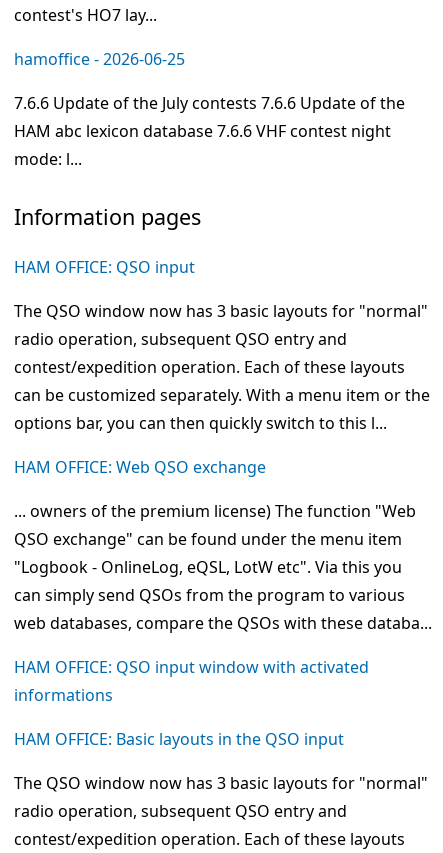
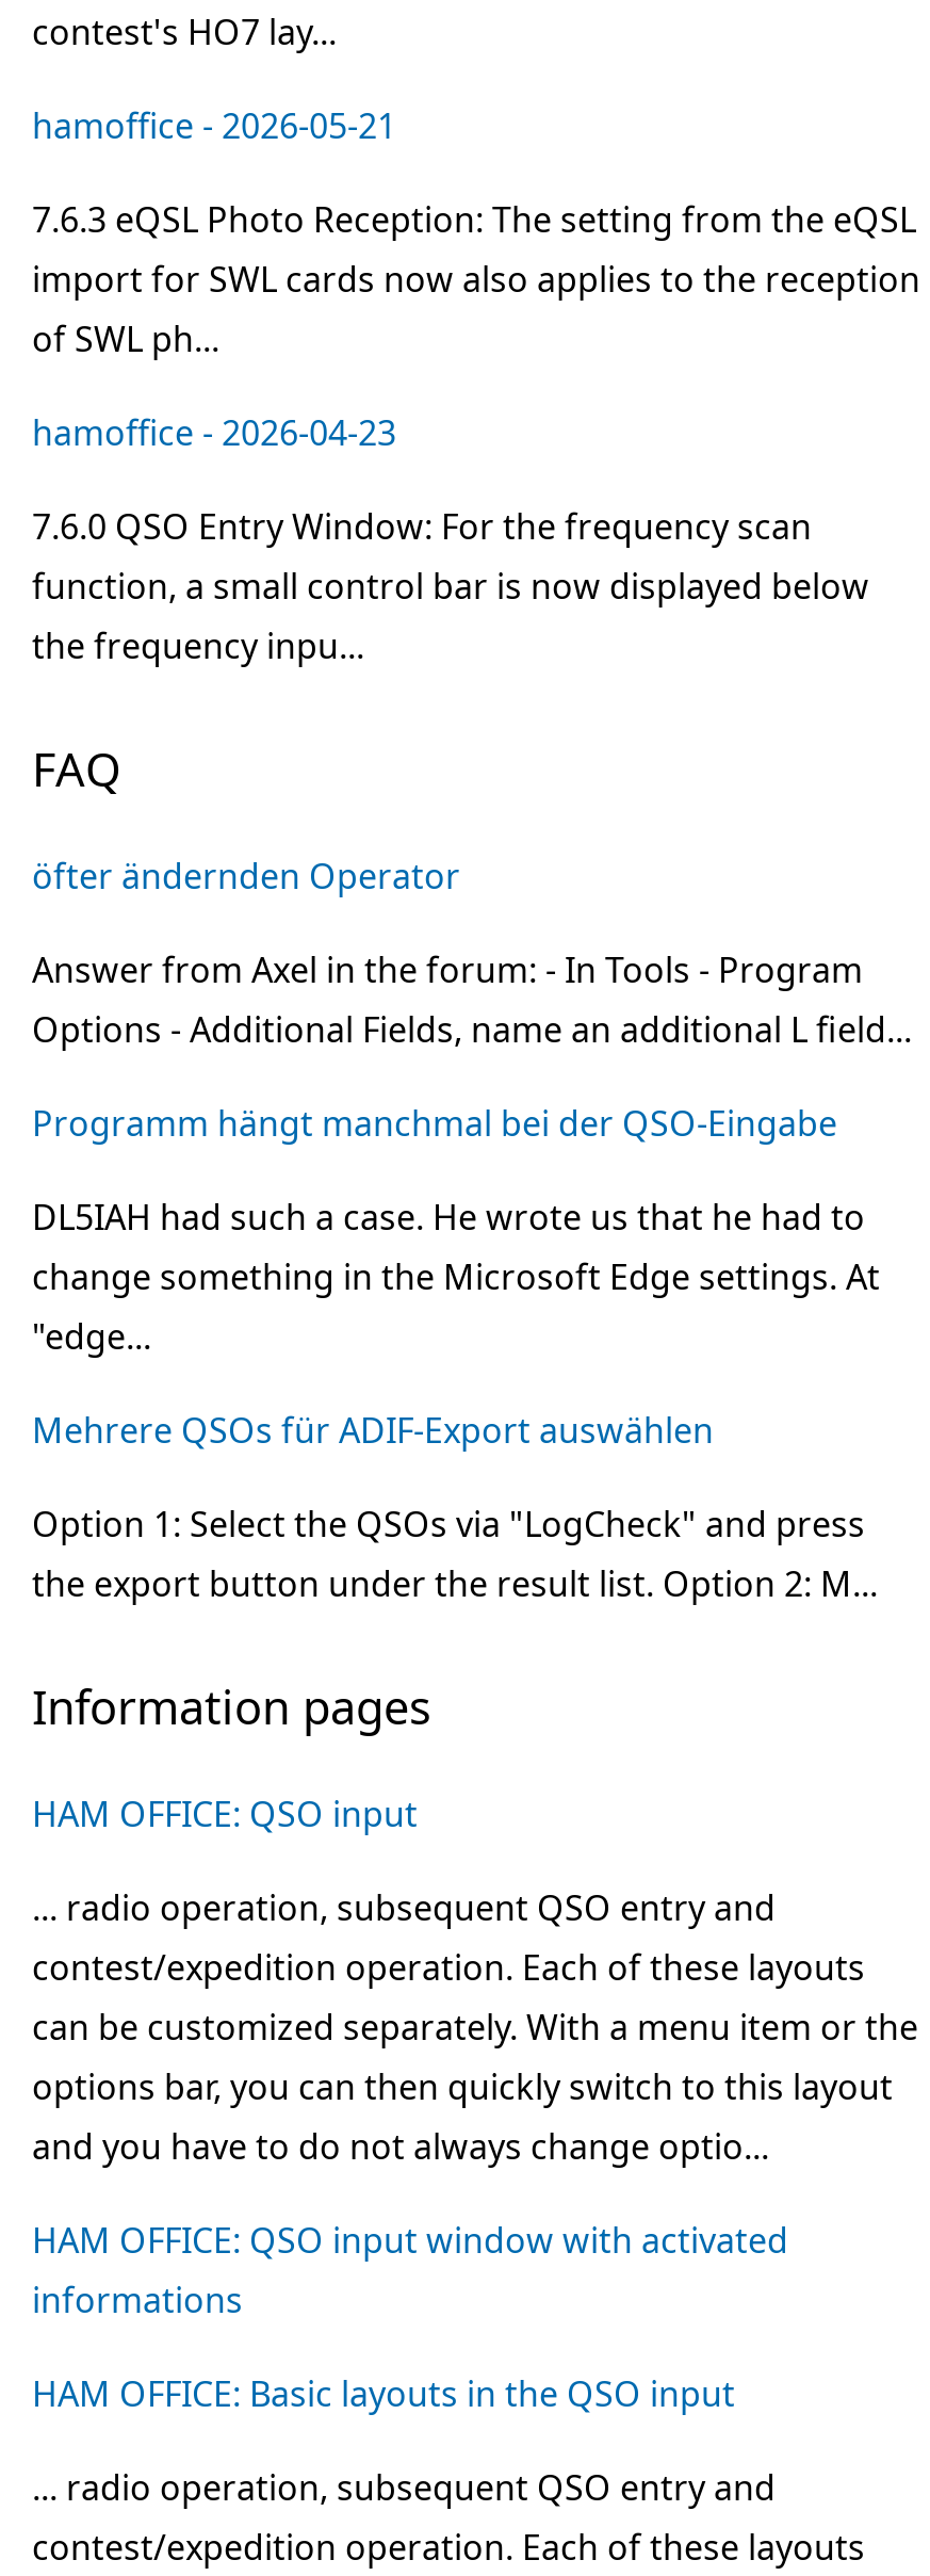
- hamoffice - 2026-06-25
- 7.6.6 Update of the July contests 7.6.6 Update of the
- HAM abc lexicon database 7.6.6 VHF contest night
- mode: l...
+ hamoffice - 2026-05-21
+ 7.6.3 eQSL Photo Reception: The setting from the eQSL
+ import for SWL cards now also applies to the reception
+ of SWL ph...
+ hamoffice - 2026-04-23
+ 7.6.0 QSO Entry Window: For the frequency scan
+ function, a small control bar is now displayed below
+ the frequency inpu...
+ FAQ
+ öfter ändernden Operator
+ Answer from Axel in the forum: - In Tools - Program
+ Options - Additional Fields, name an additional L field...
+ Programm hängt manchmal bei der QSO-Eingabe
+ DL5IAH had such a case. He wrote us that he had to
+ change something in the Microsoft Edge settings. At
+ "edge...
+ Mehrere QSOs für ADIF-Export auswählen
+ Option 1: Select the QSOs via "LogCheck" and press
+ the export button under the result list. Option 2: M...

moved down: Information pages | HAM OFFICE: QSO input

- The QSO window now has 3 basic layouts for "normal"
- radio operation, subsequent QSO entry and
+ ... radio operation, subsequent QSO entry and

moved down: contest/expedition operation. Each of these layouts | can be customized separately. With a menu item or the

- options bar, you can then quickly switch to this l...
- HAM OFFICE: Web QSO exchange
- ... owners of the premium license) The function "Web
- QSO exchange" can be found under the menu item
- "Logbook - OnlineLog, eQSL, LotW etc". Via this you
- can simply send QSOs from the program to various
- web databases, compare the QSOs with these databa...
+ options bar, you can then quickly switch to this layout
+ and you have to do not always change optio...

moved down: HAM OFFICE: QSO input window with activated | informations | HAM OFFICE: Basic layouts in the QSO input

- The QSO window now has 3 basic layouts for "normal"
- radio operation, subsequent QSO entry and
+ ... radio operation, subsequent QSO entry and
